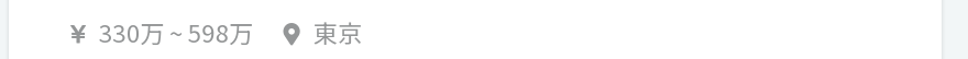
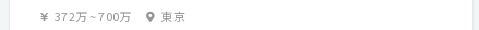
- 330万 ~ 598万 東京
+ 372万 ~ 700万 東京
